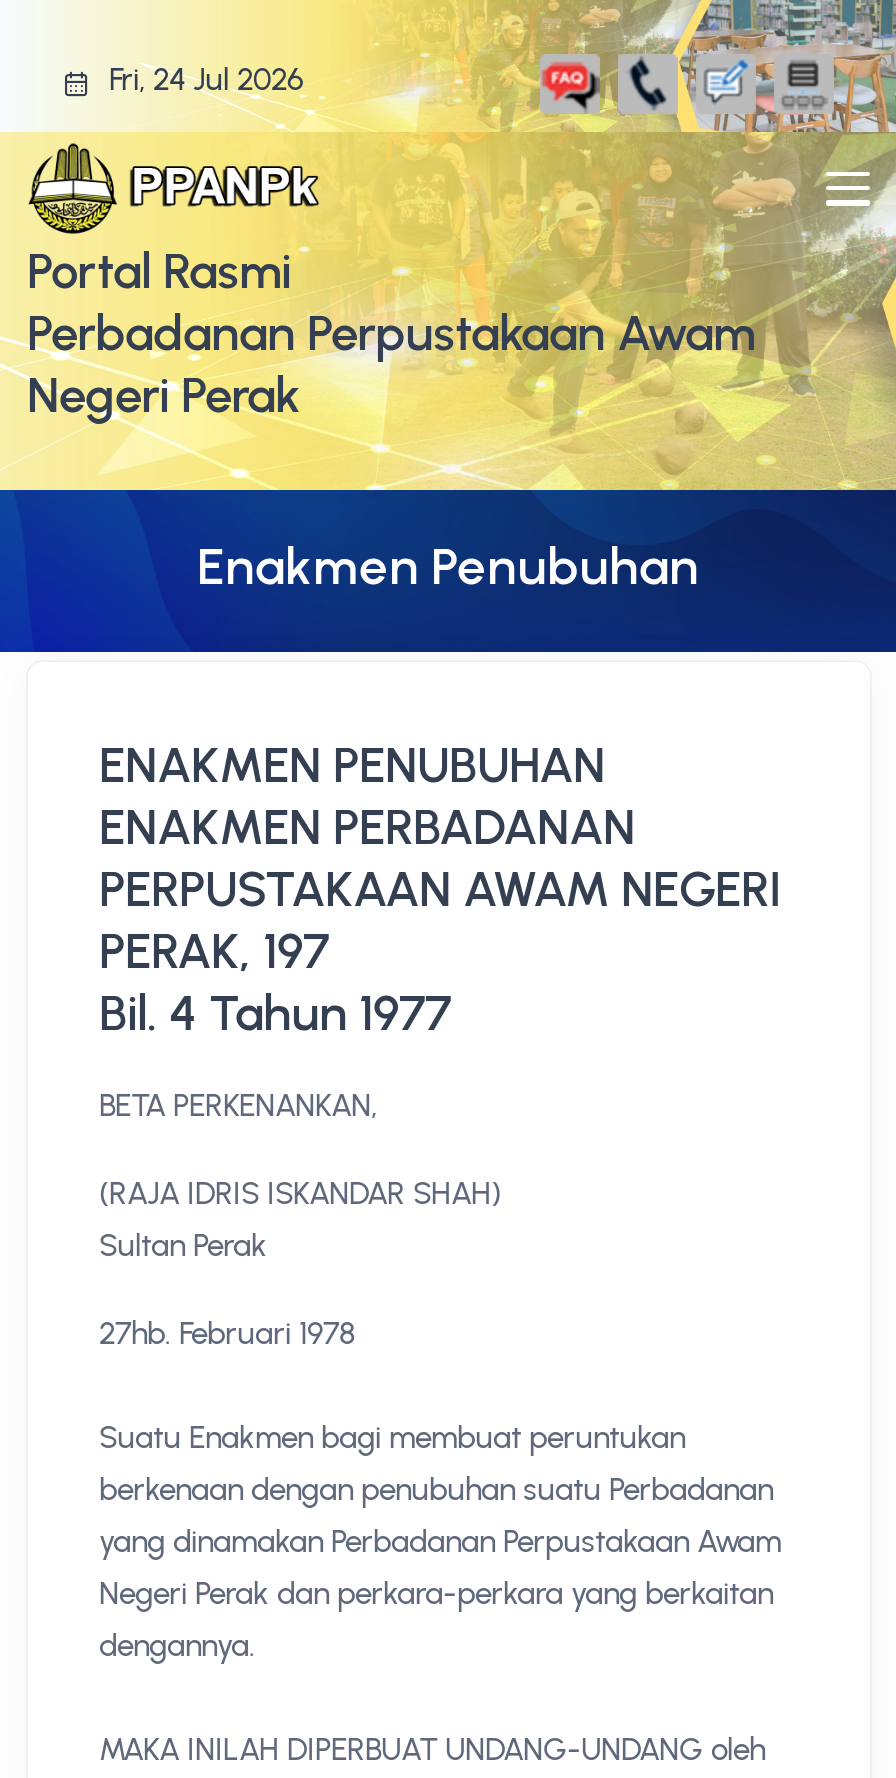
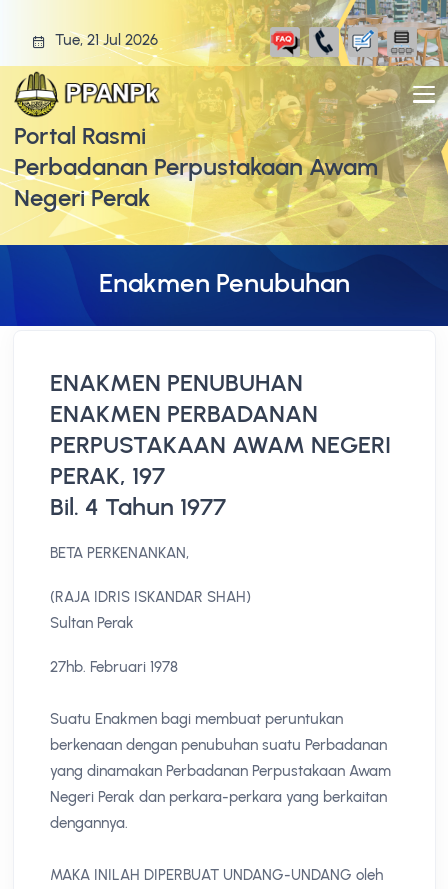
- Fri, 24 Jul 2026
+ Tue, 21 Jul 2026
